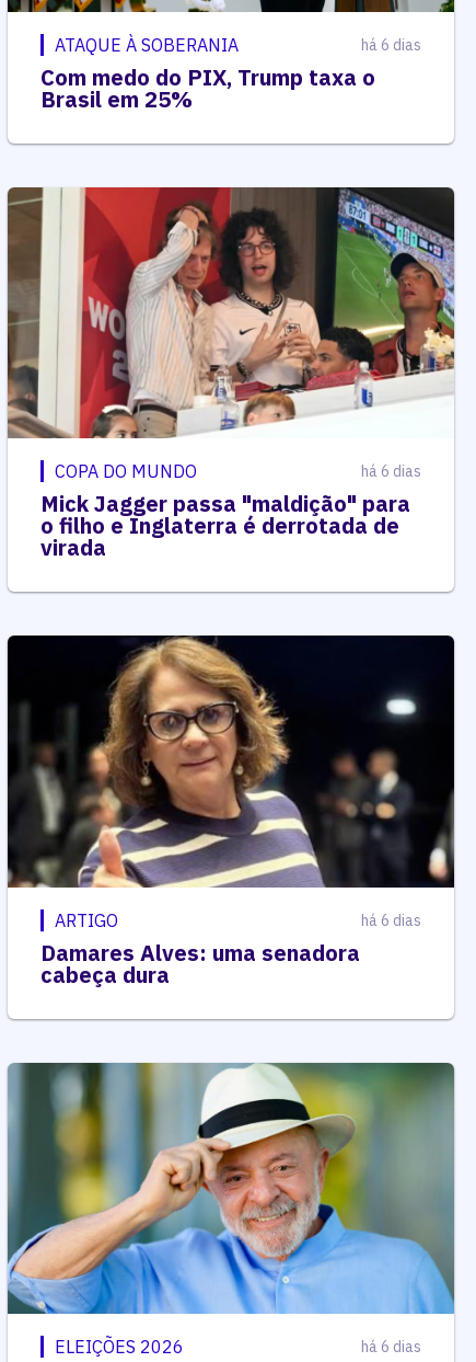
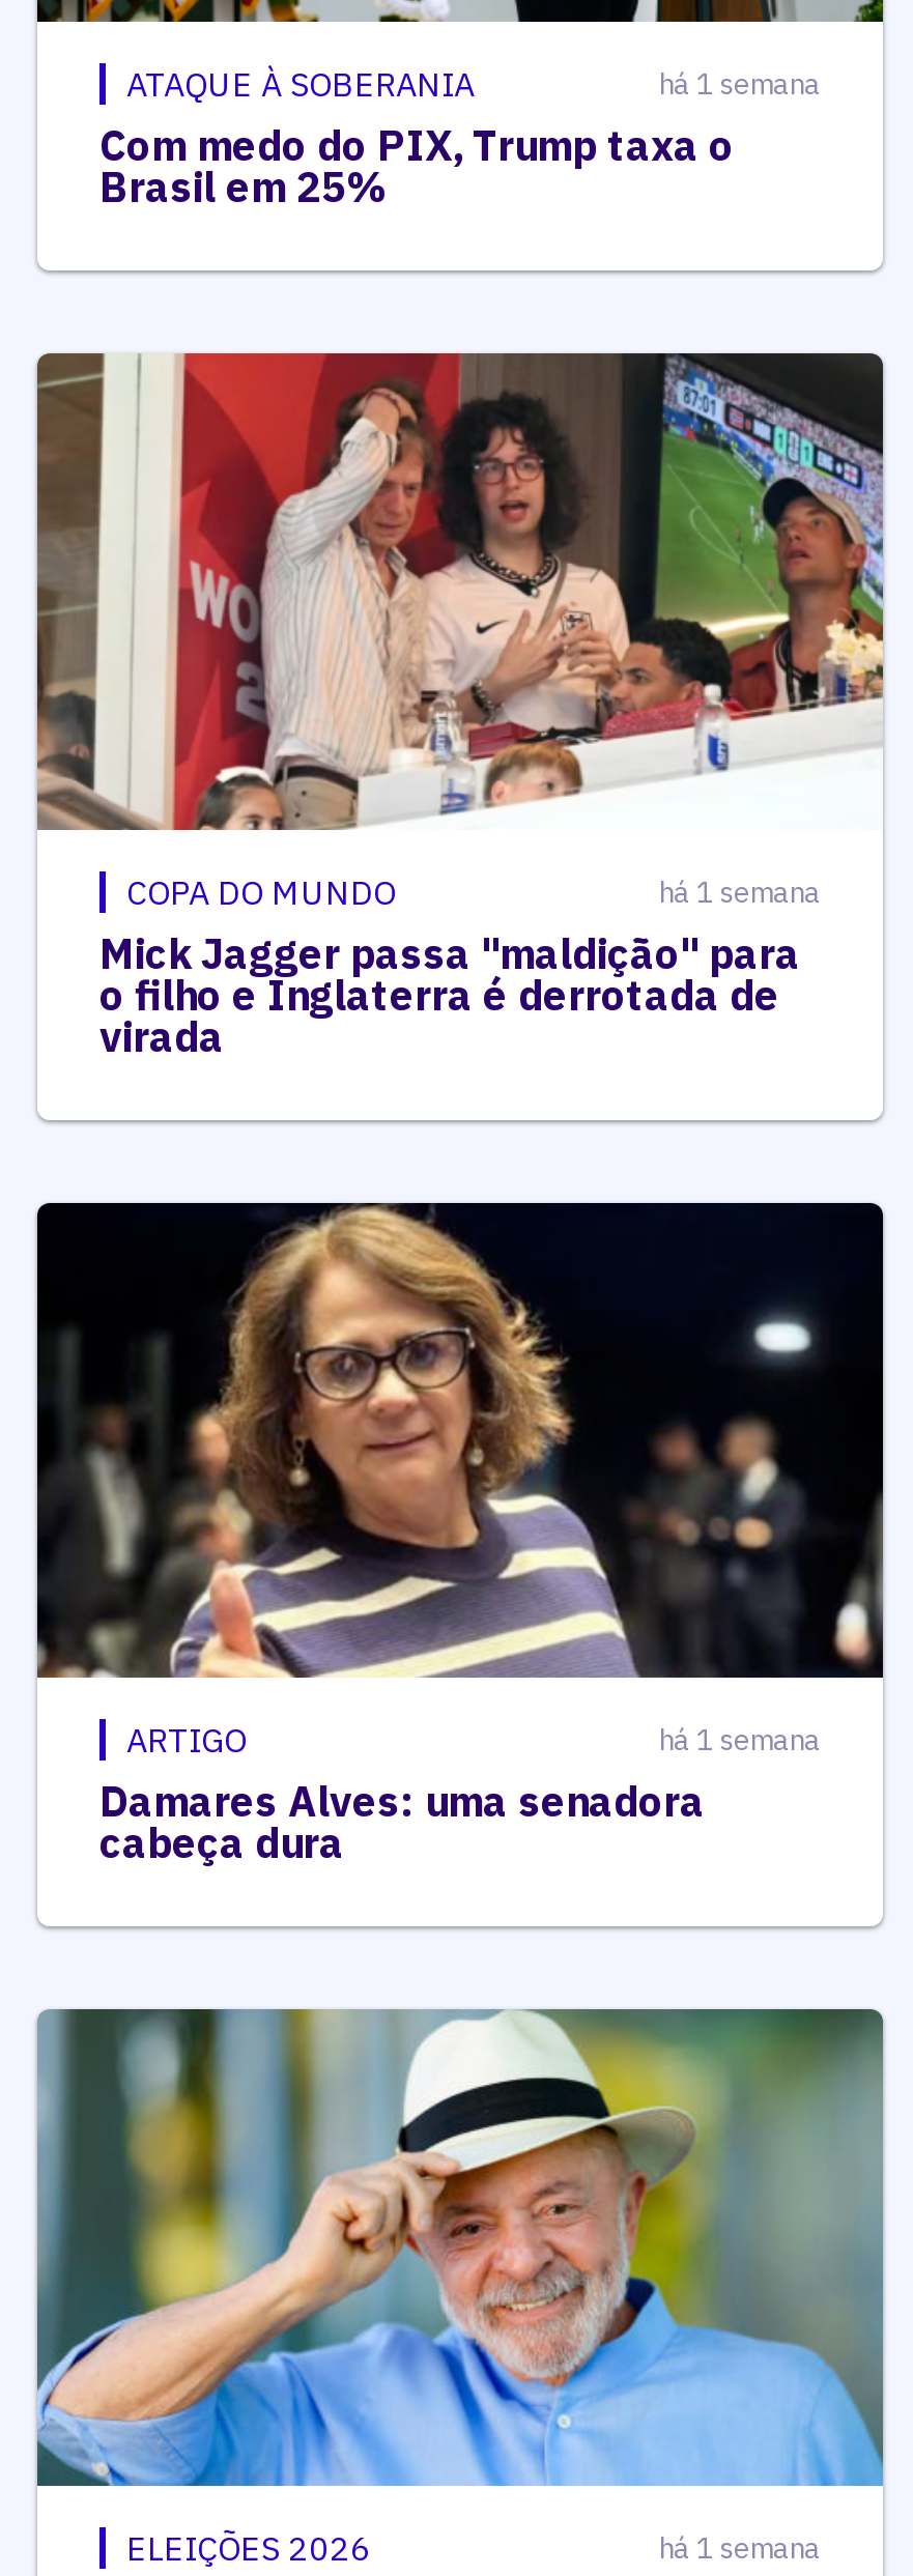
- há 6 dias
+ há 1 semana

- há 6 dias
+ há 1 semana

- há 6 dias
+ há 1 semana

- há 6 dias
+ há 1 semana
